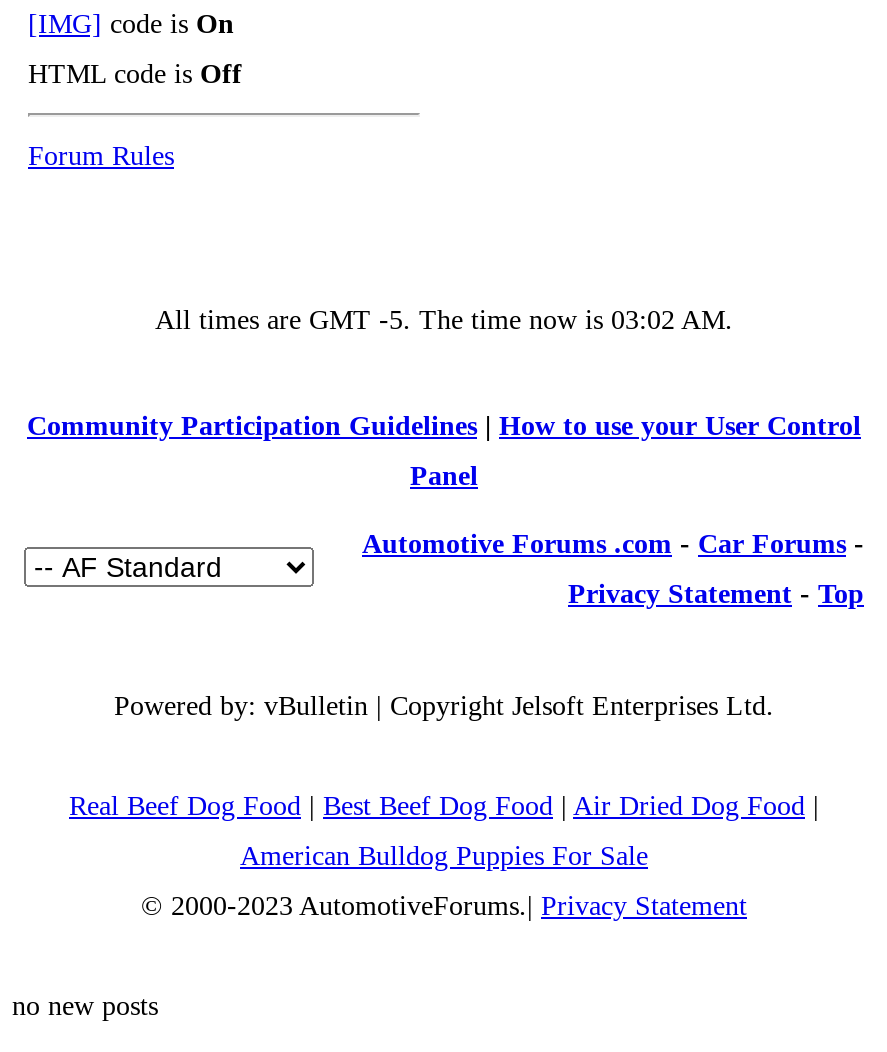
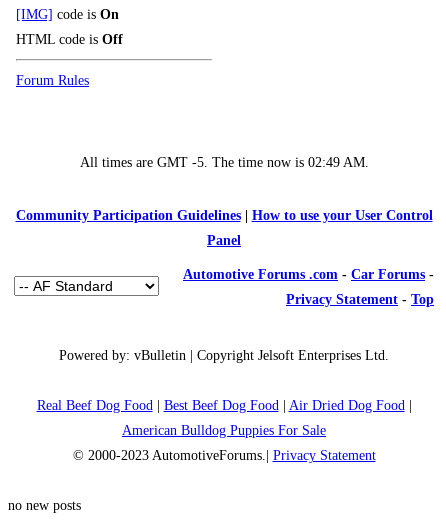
- All times are GMT -5. The time now is 03:02 AM.
+ All times are GMT -5. The time now is 02:49 AM.
